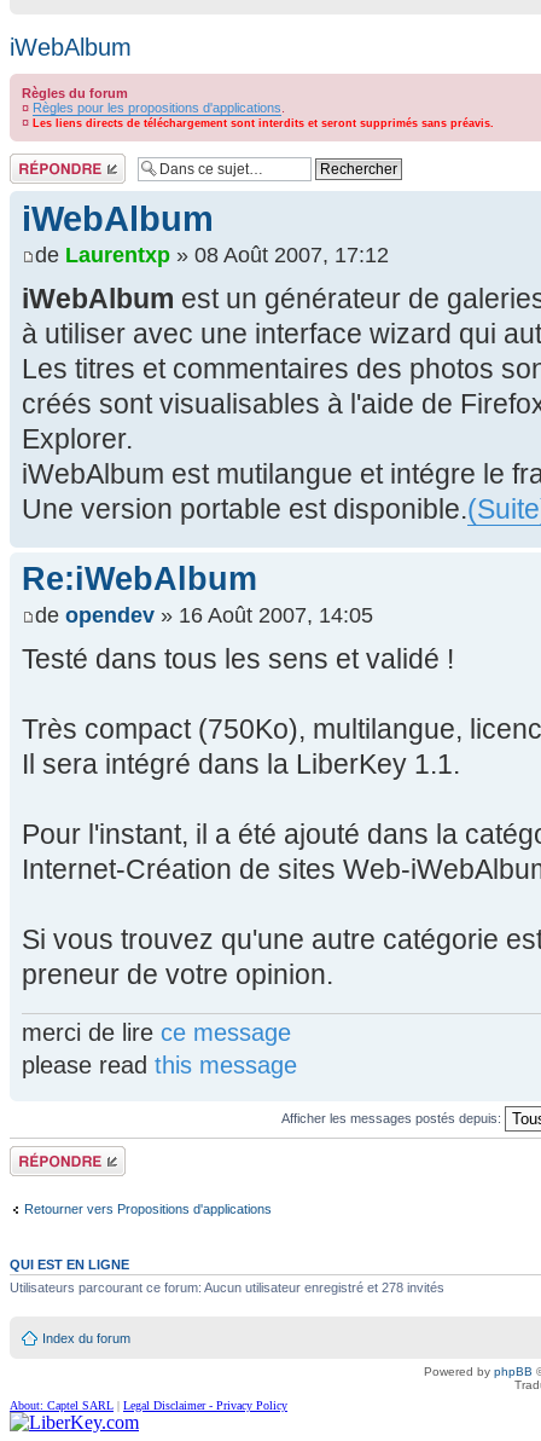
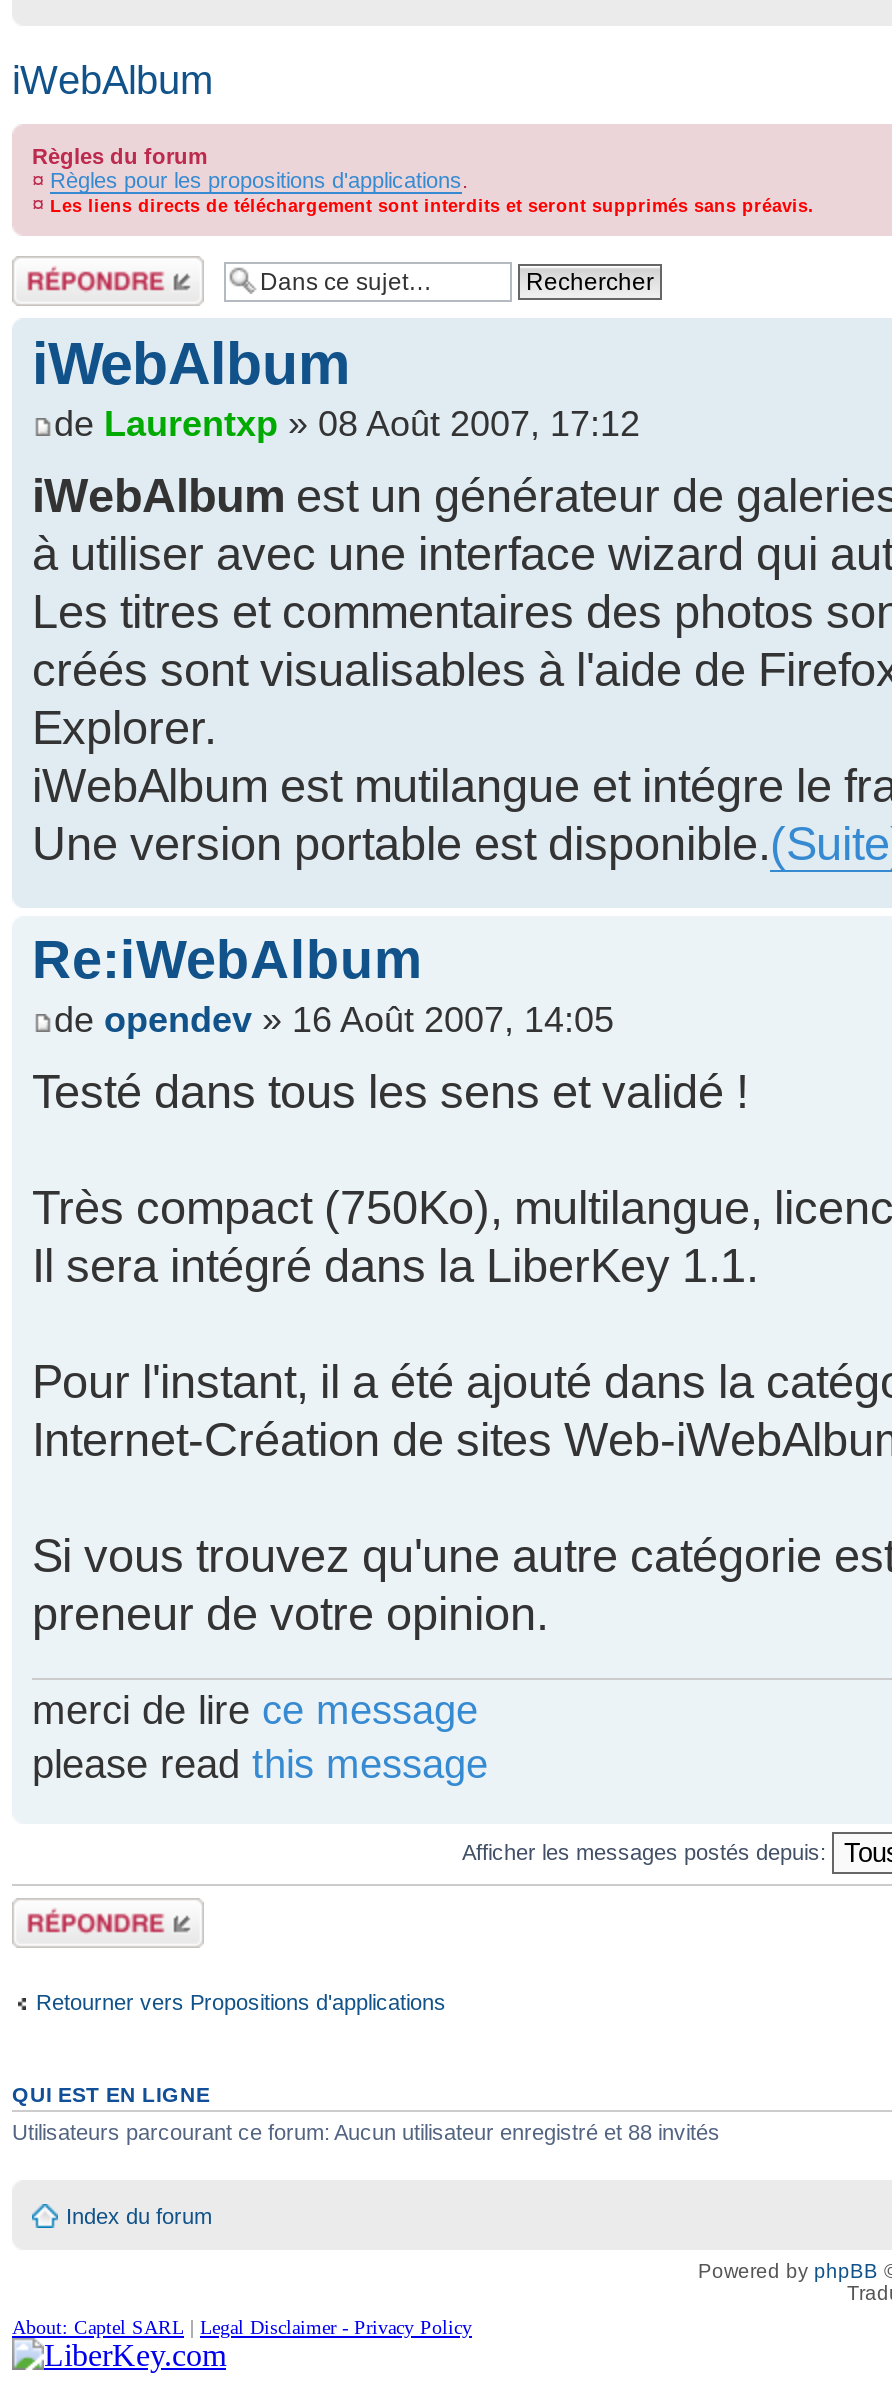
- Utilisateurs parcourant ce forum: Aucun utilisateur enregistré et 278 invités
+ Utilisateurs parcourant ce forum: Aucun utilisateur enregistré et 88 invités
